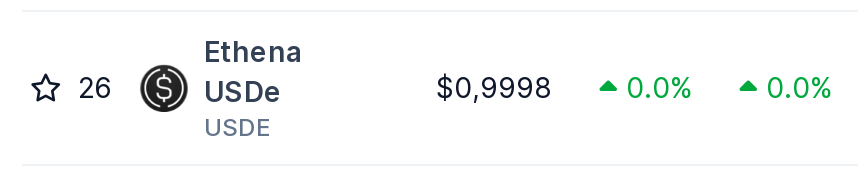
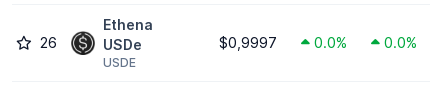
- $0,9998
+ $0,9997
